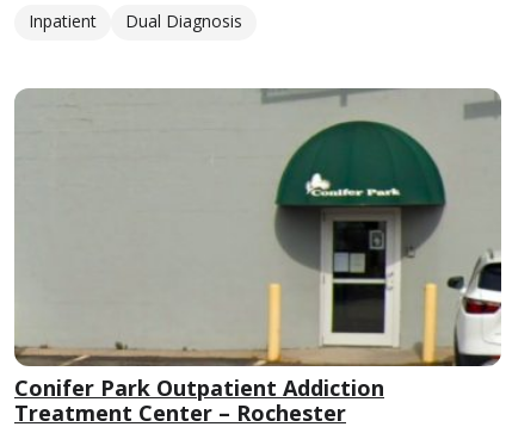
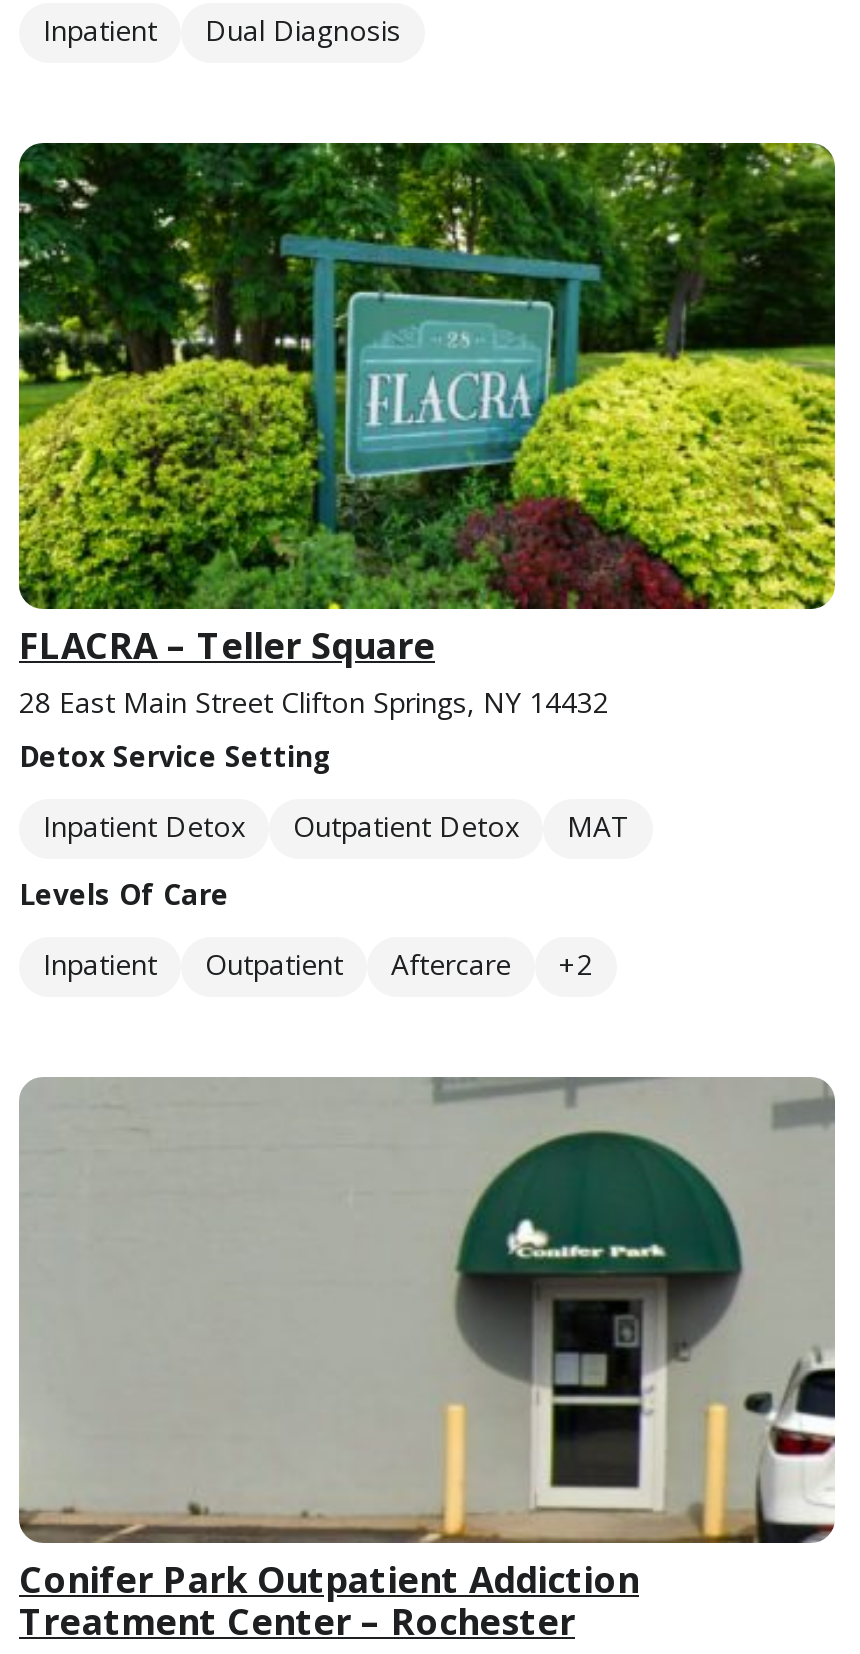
+ [image]
+ FLACRA – Teller Square
+ 28 East Main Street Clifton Springs, NY 14432
+ Detox Service Setting
+ Inpatient Detox
+ Outpatient Detox
+ MAT
+ Levels Of Care
+ Inpatient
+ Outpatient
+ Aftercare
+ +2
